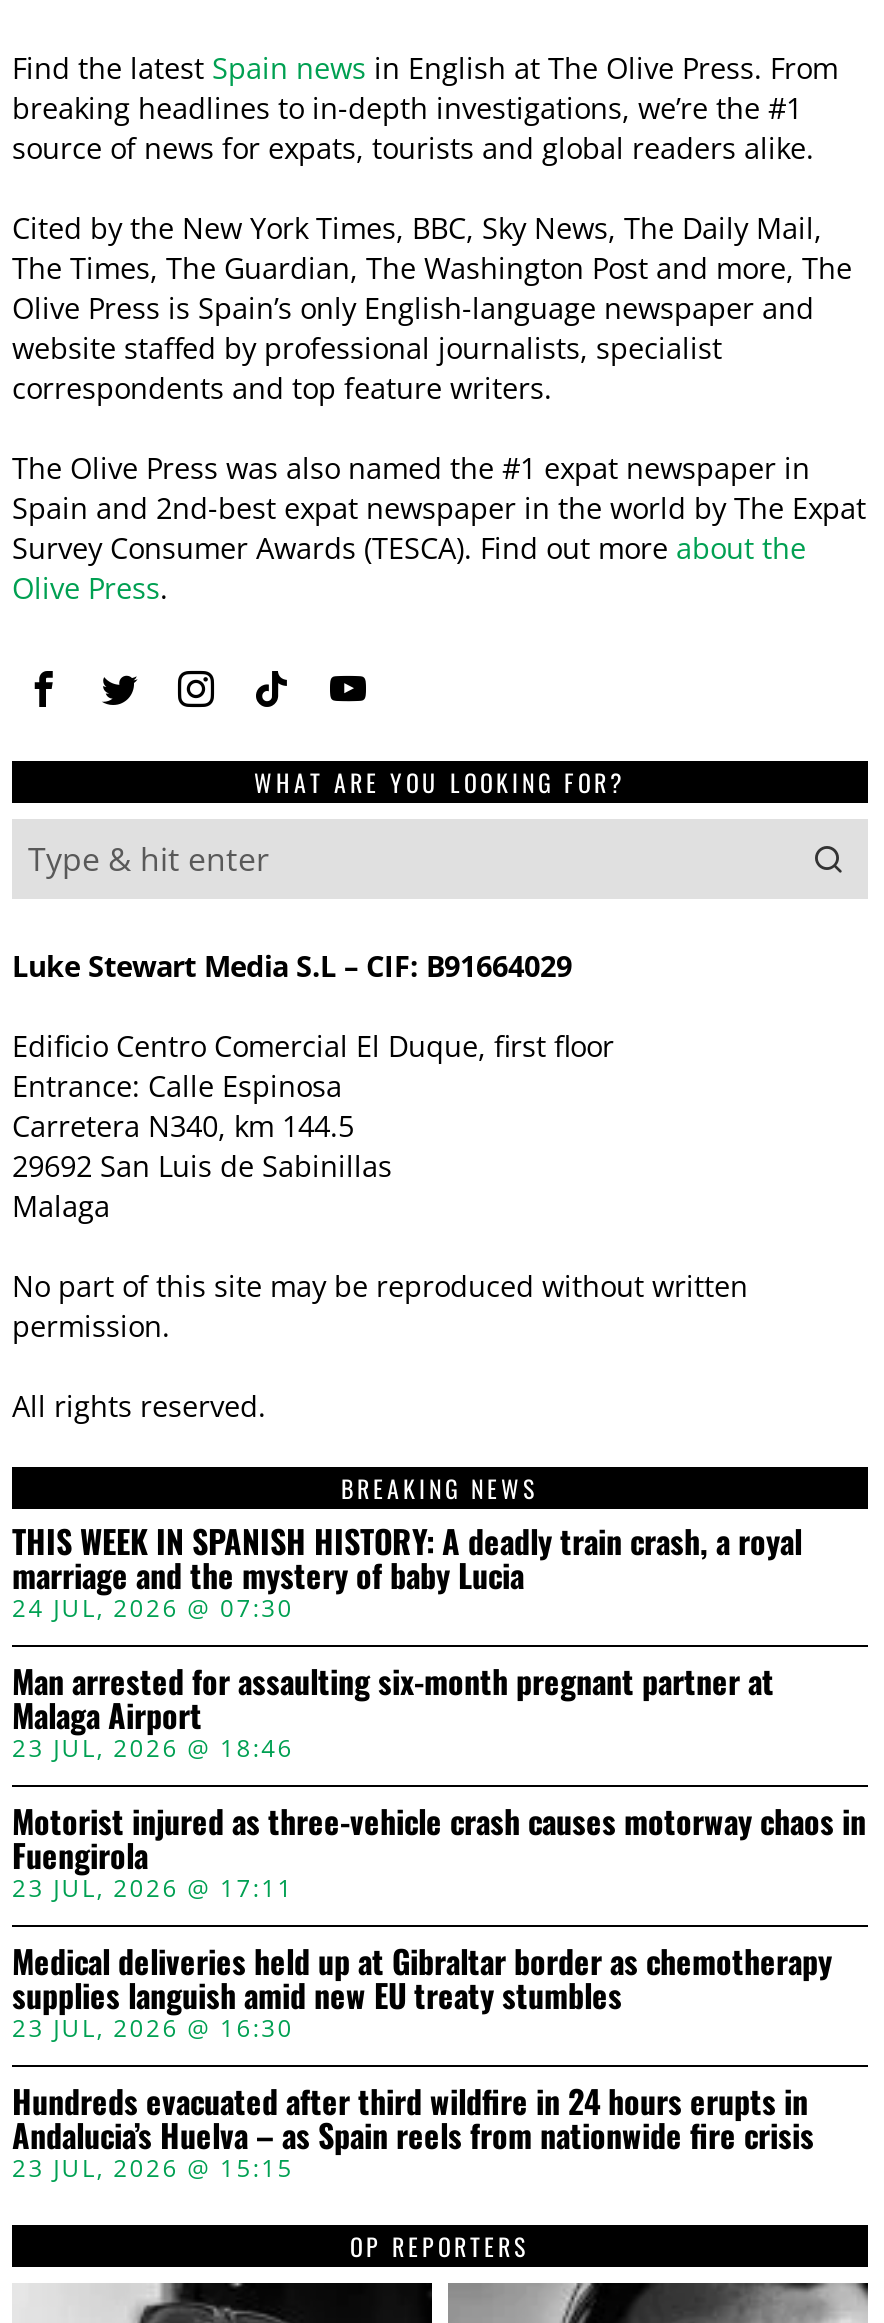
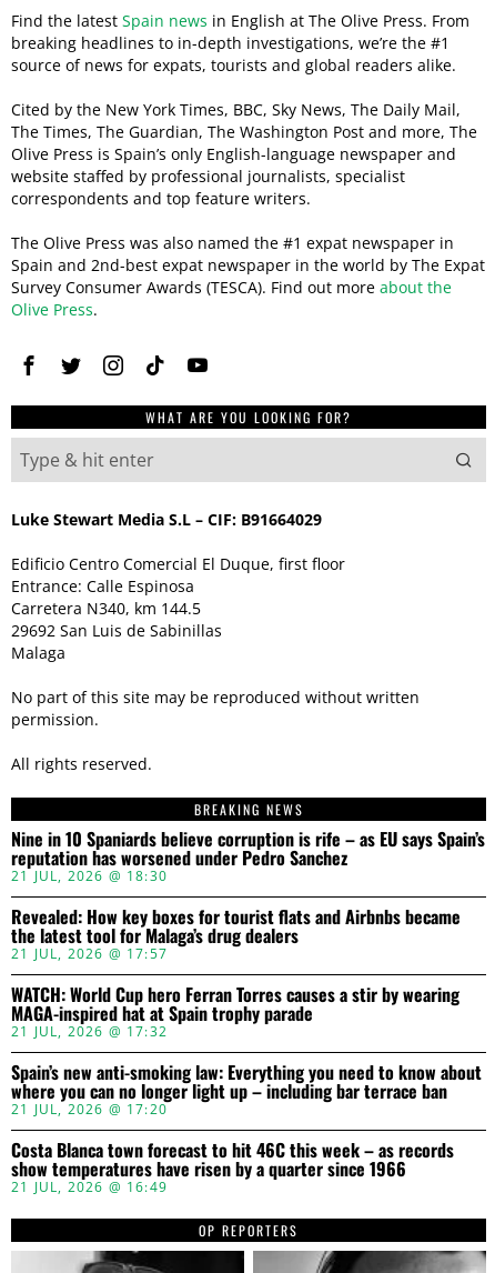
- THIS WEEK IN SPANISH HISTORY: A deadly train crash, a royal
- marriage and the mystery of baby Lucia
- 24 JUL, 2026 @ 07:30
+ Nine in 10 Spaniards believe corruption is rife – as EU says Spain’s
+ reputation has worsened under Pedro Sanchez
+ 21 JUL, 2026 @ 18:30

- Man arrested for assaulting six-month pregnant partner at
- Malaga Airport
- 23 JUL, 2026 @ 18:46
+ Revealed: How key boxes for tourist flats and Airbnbs became
+ the latest tool for Malaga’s drug dealers
+ 21 JUL, 2026 @ 17:57

- Motorist injured as three-vehicle crash causes motorway chaos in
- Fuengirola
- 23 JUL, 2026 @ 17:11
+ WATCH: World Cup hero Ferran Torres causes a stir by wearing
+ MAGA-inspired hat at Spain trophy parade
+ 21 JUL, 2026 @ 17:32

- Medical deliveries held up at Gibraltar border as chemotherapy
- supplies languish amid new EU treaty stumbles
- 23 JUL, 2026 @ 16:30
+ Spain’s new anti-smoking law: Everything you need to know about
+ where you can no longer light up – including bar terrace ban
+ 21 JUL, 2026 @ 17:20

- Hundreds evacuated after third wildfire in 24 hours erupts in
- Andalucia’s Huelva – as Spain reels from nationwide fire crisis
- 23 JUL, 2026 @ 15:15
+ Costa Blanca town forecast to hit 46C this week – as records
+ show temperatures have risen by a quarter since 1966
+ 21 JUL, 2026 @ 16:49
